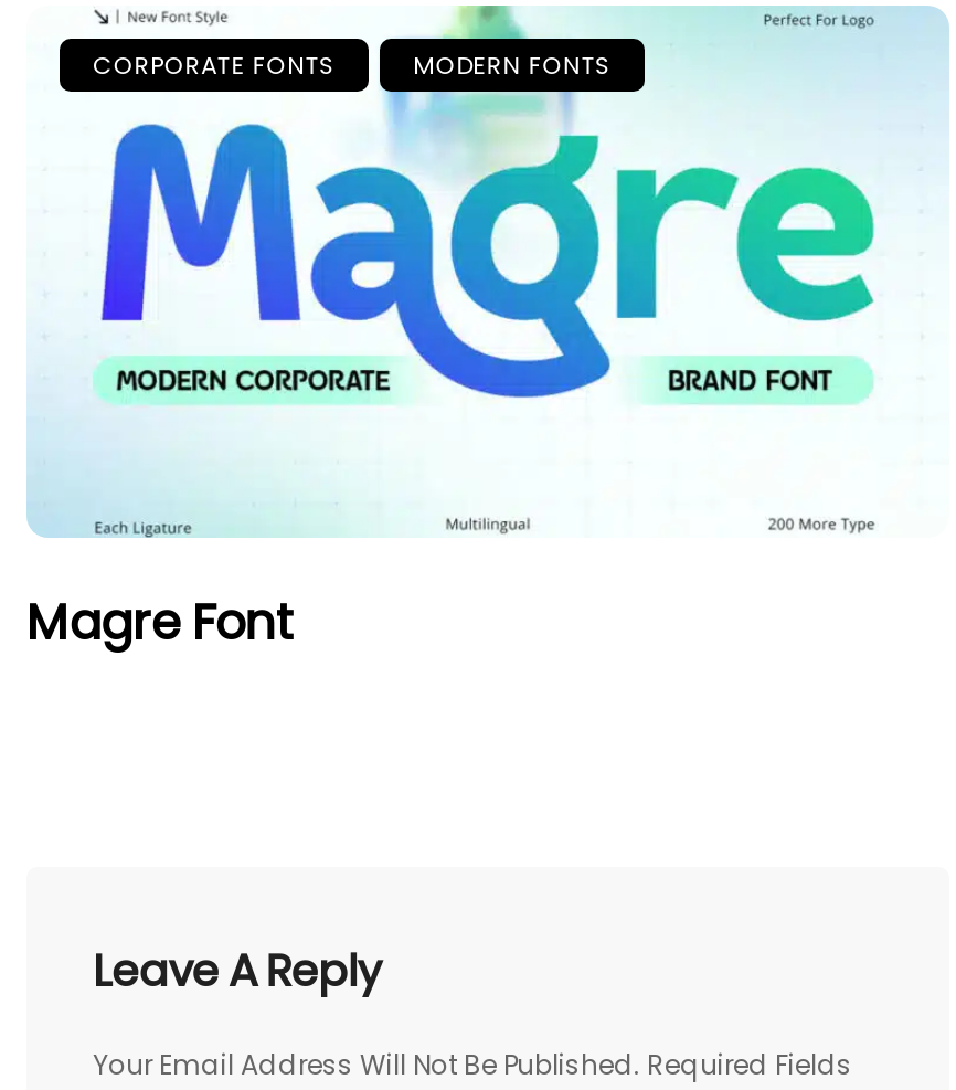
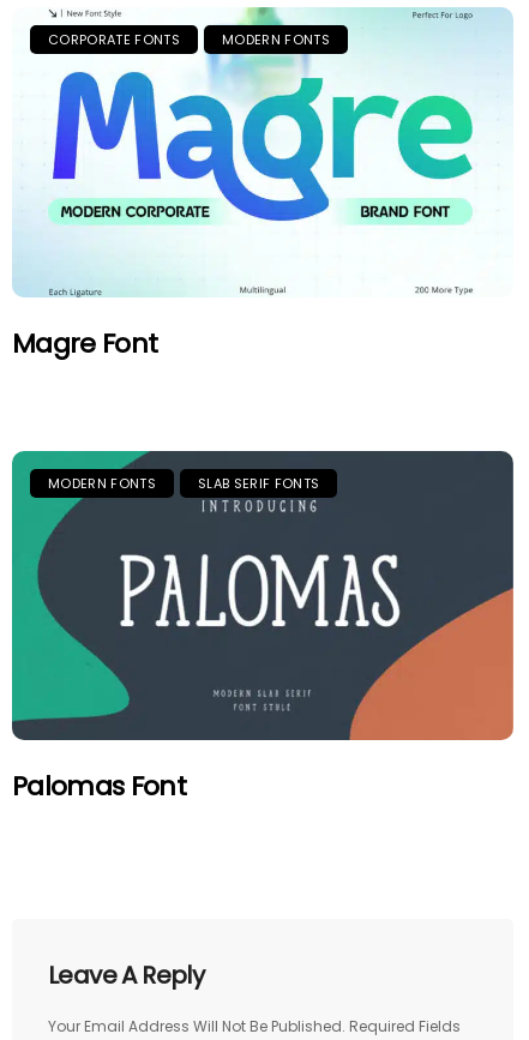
+ [image]
+ MODERN FONTS
+ SLAB SERIF FONTS

+ Palomas Font
